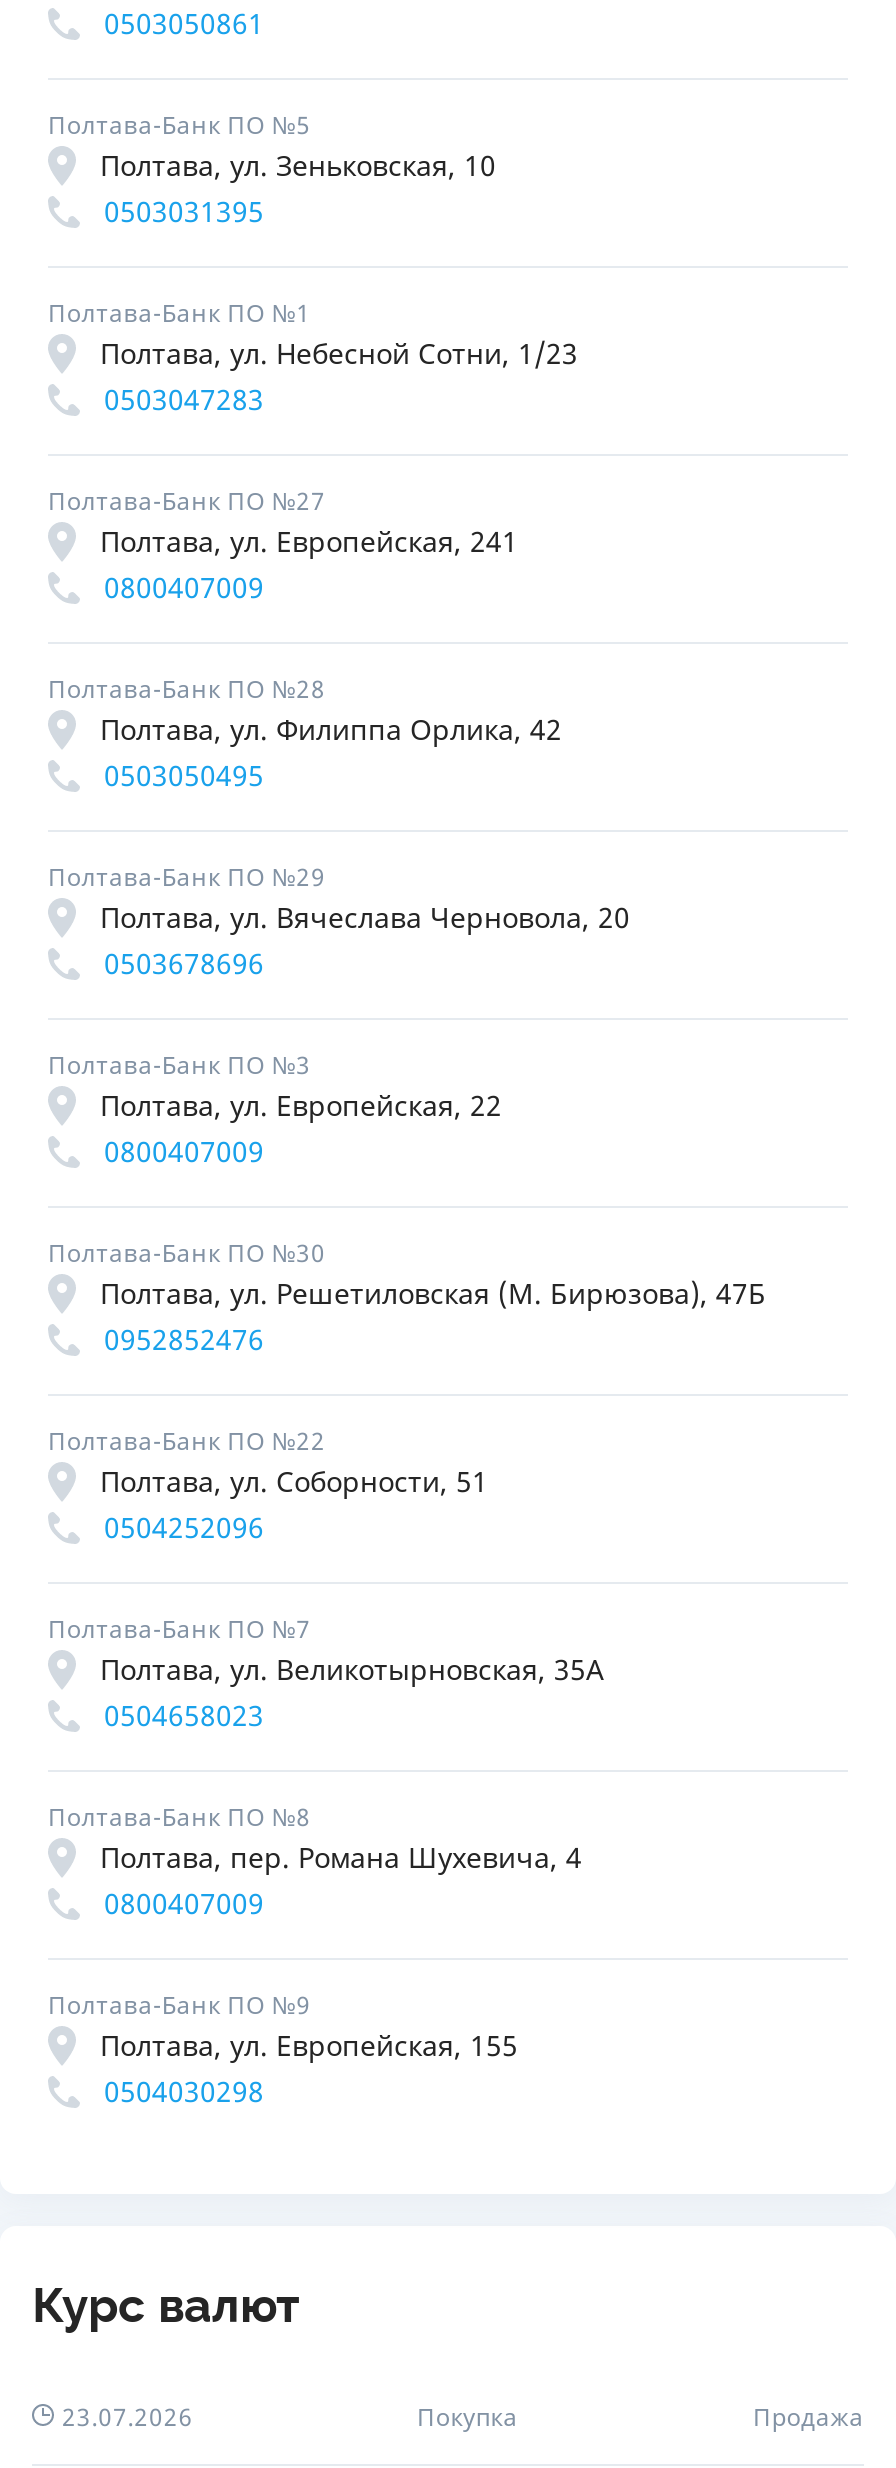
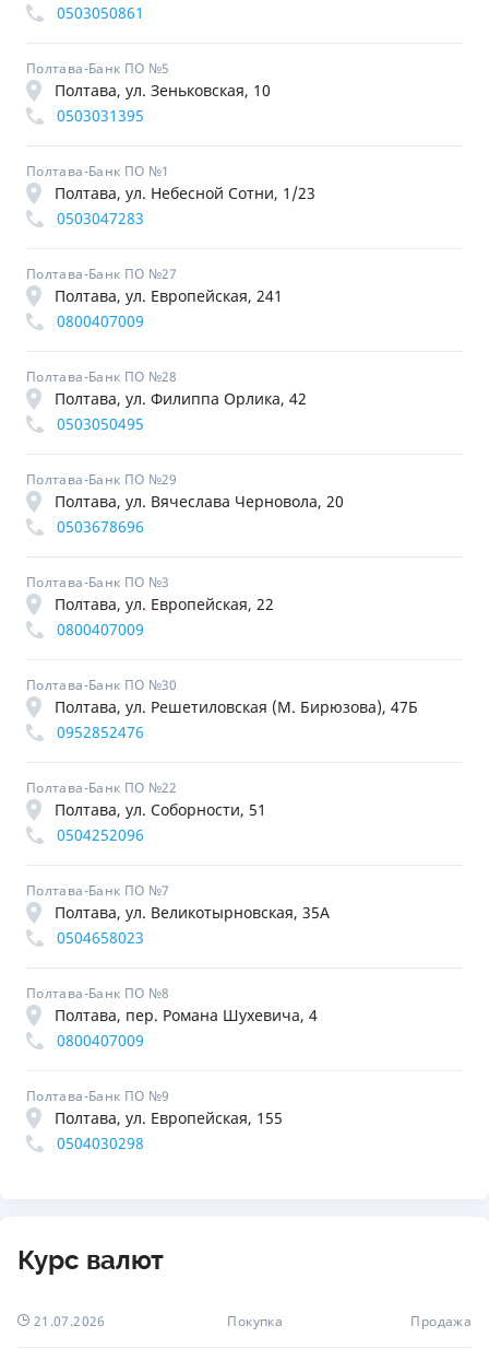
- 23.07.2026
+ 21.07.2026
